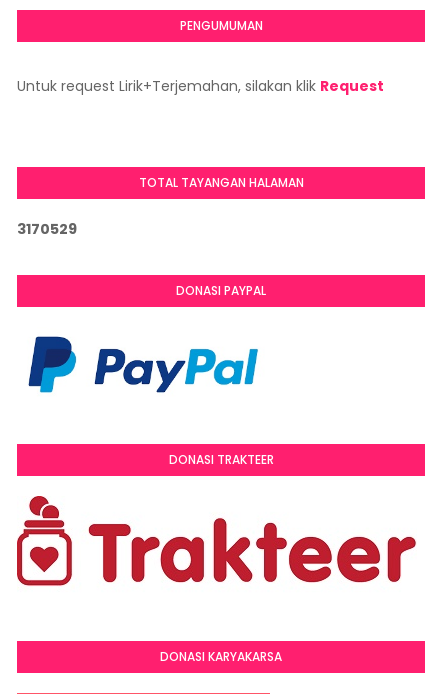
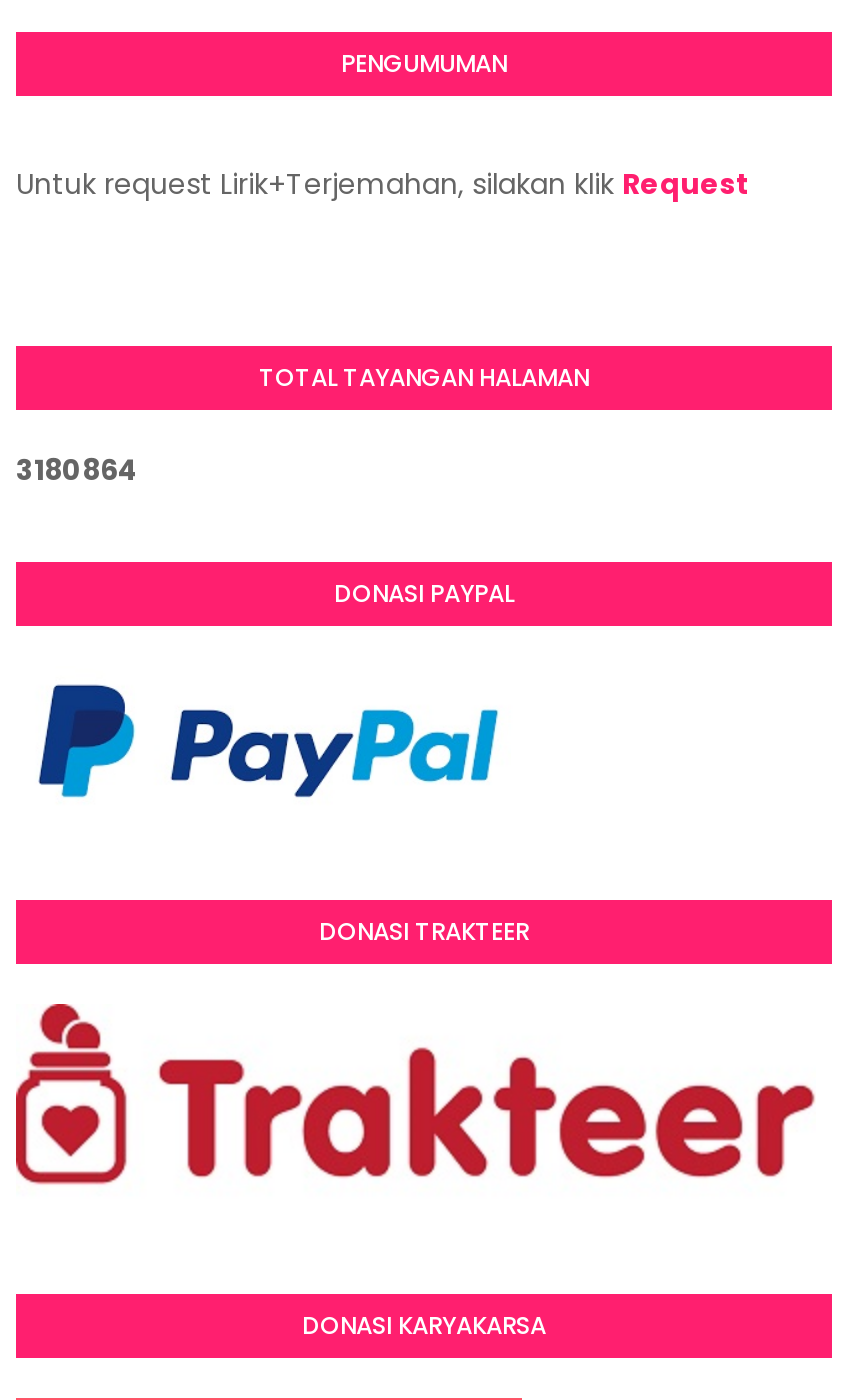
- 3170529
+ 3180864
